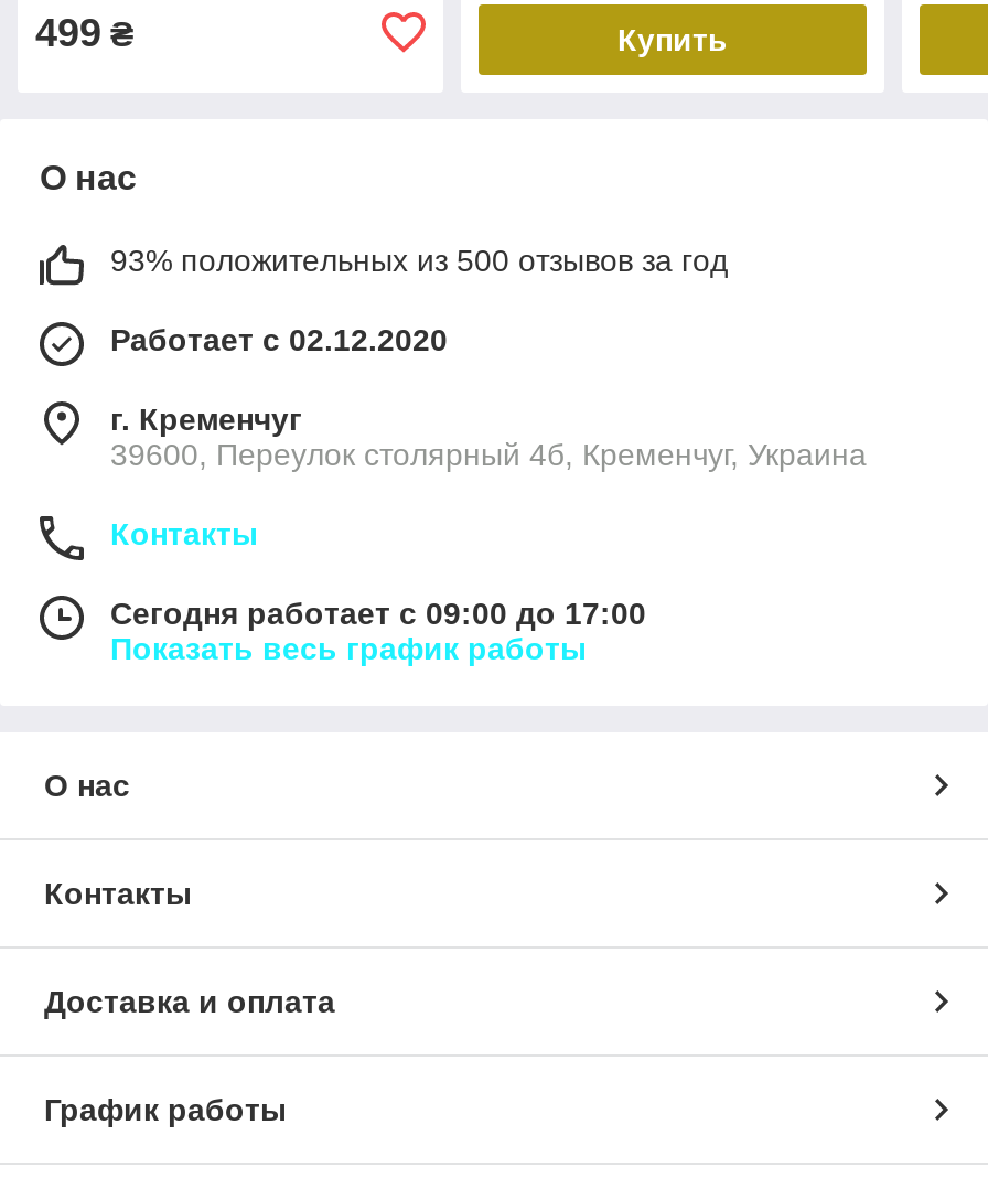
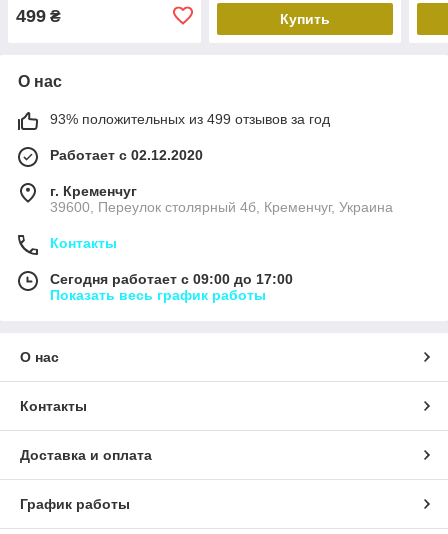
- 93% положительных из 500 отзывов за год
+ 93% положительных из 499 отзывов за год
